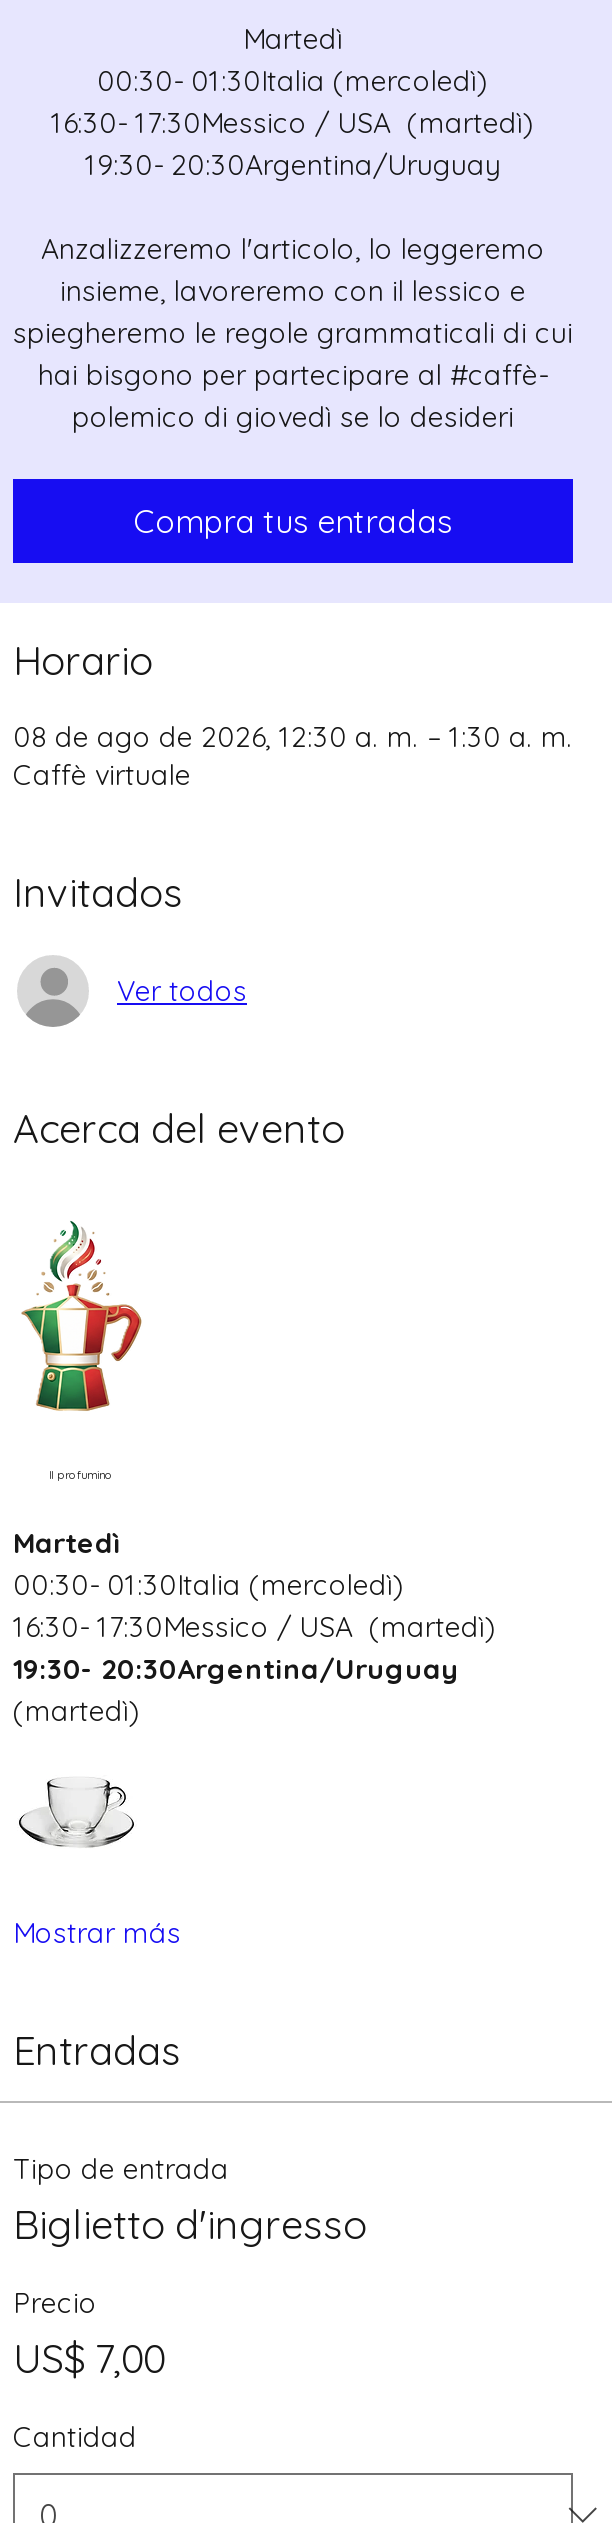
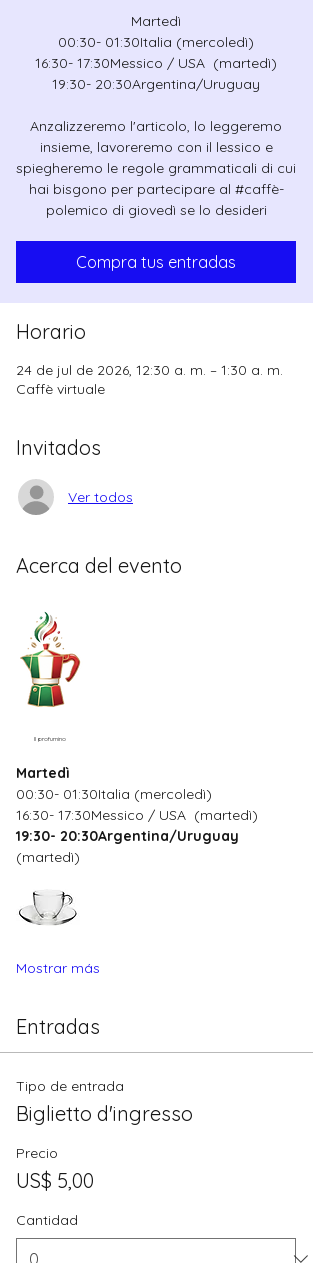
- 08 de ago de 2026, 12:30 a. m. – 1:30 a. m.
+ 24 de jul de 2026, 12:30 a. m. – 1:30 a. m.

- US$ 7,00
+ US$ 5,00
